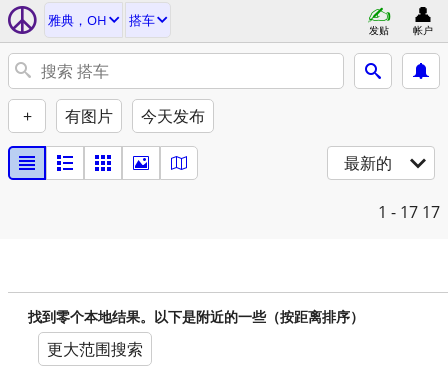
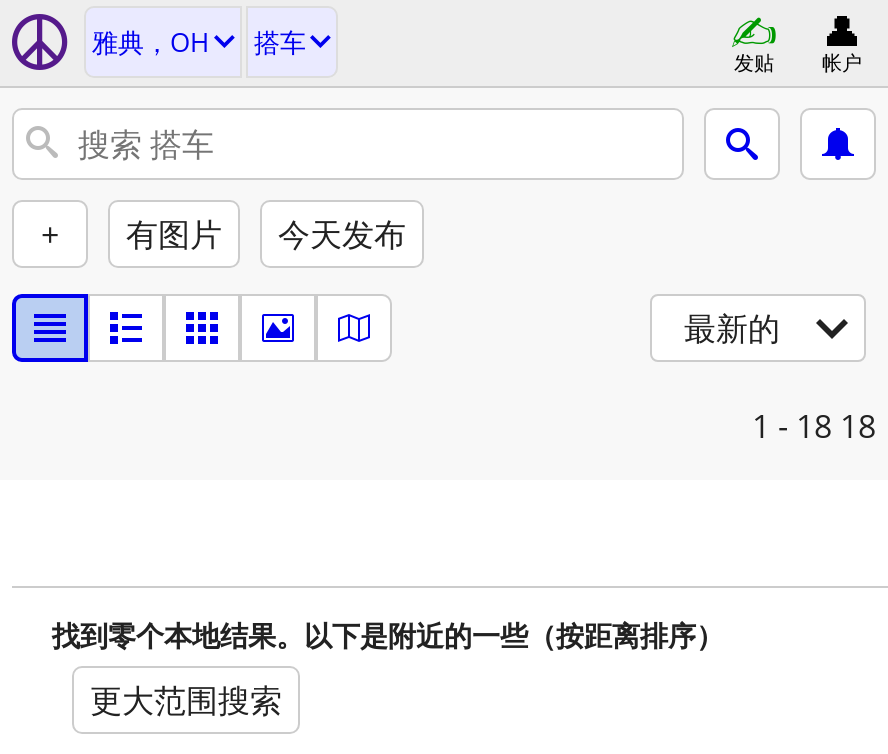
- 1 - 17 17
+ 1 - 18 18
